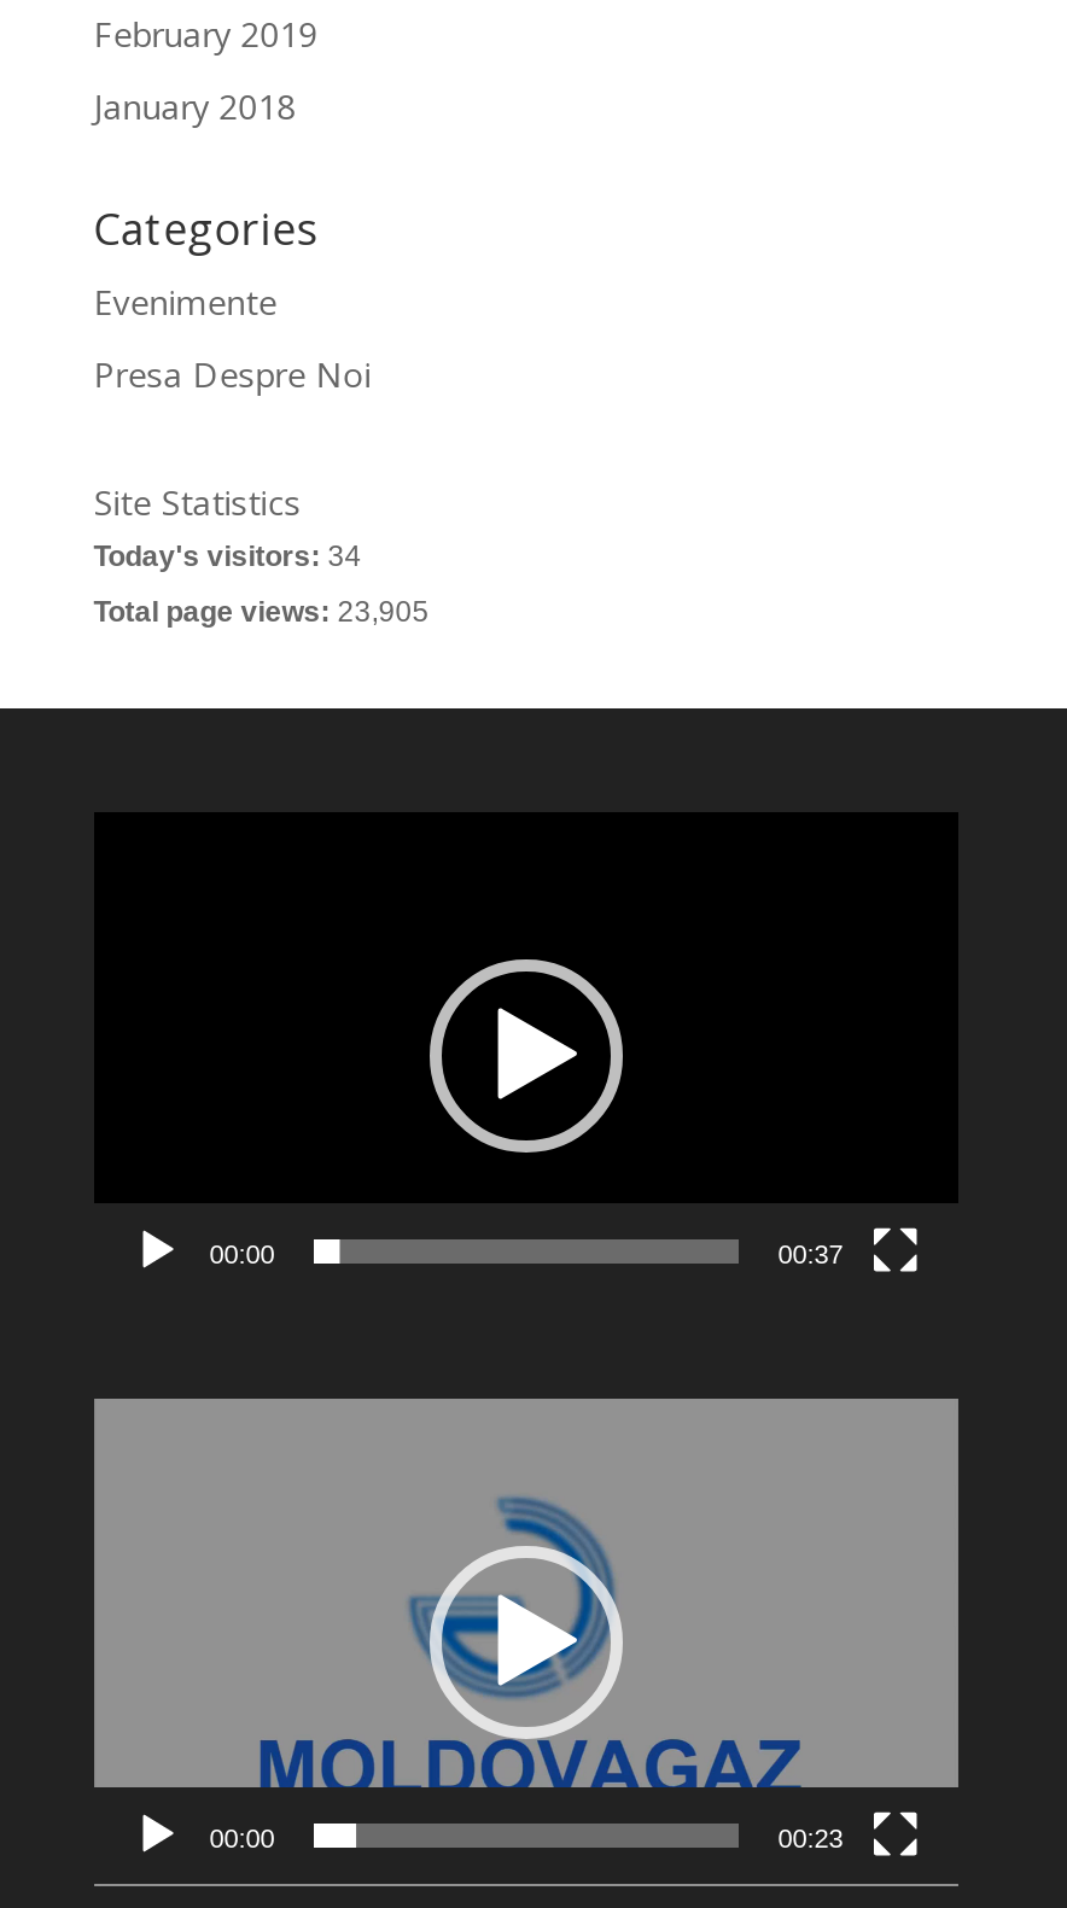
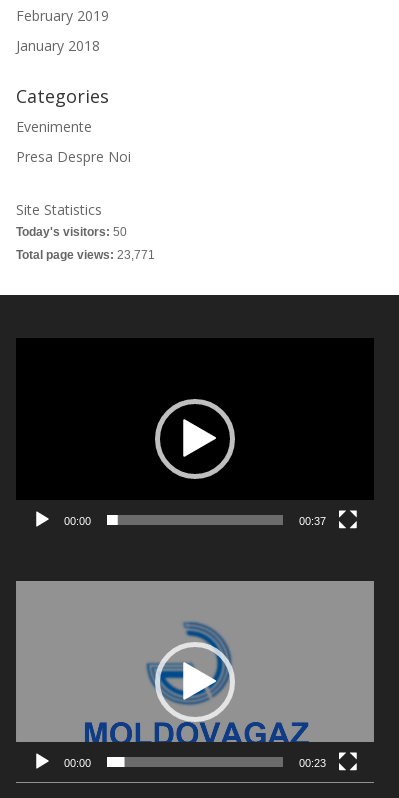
- Today's visitors: 34
+ Today's visitors: 50

- Total page views: 23,905
+ Total page views: 23,771
